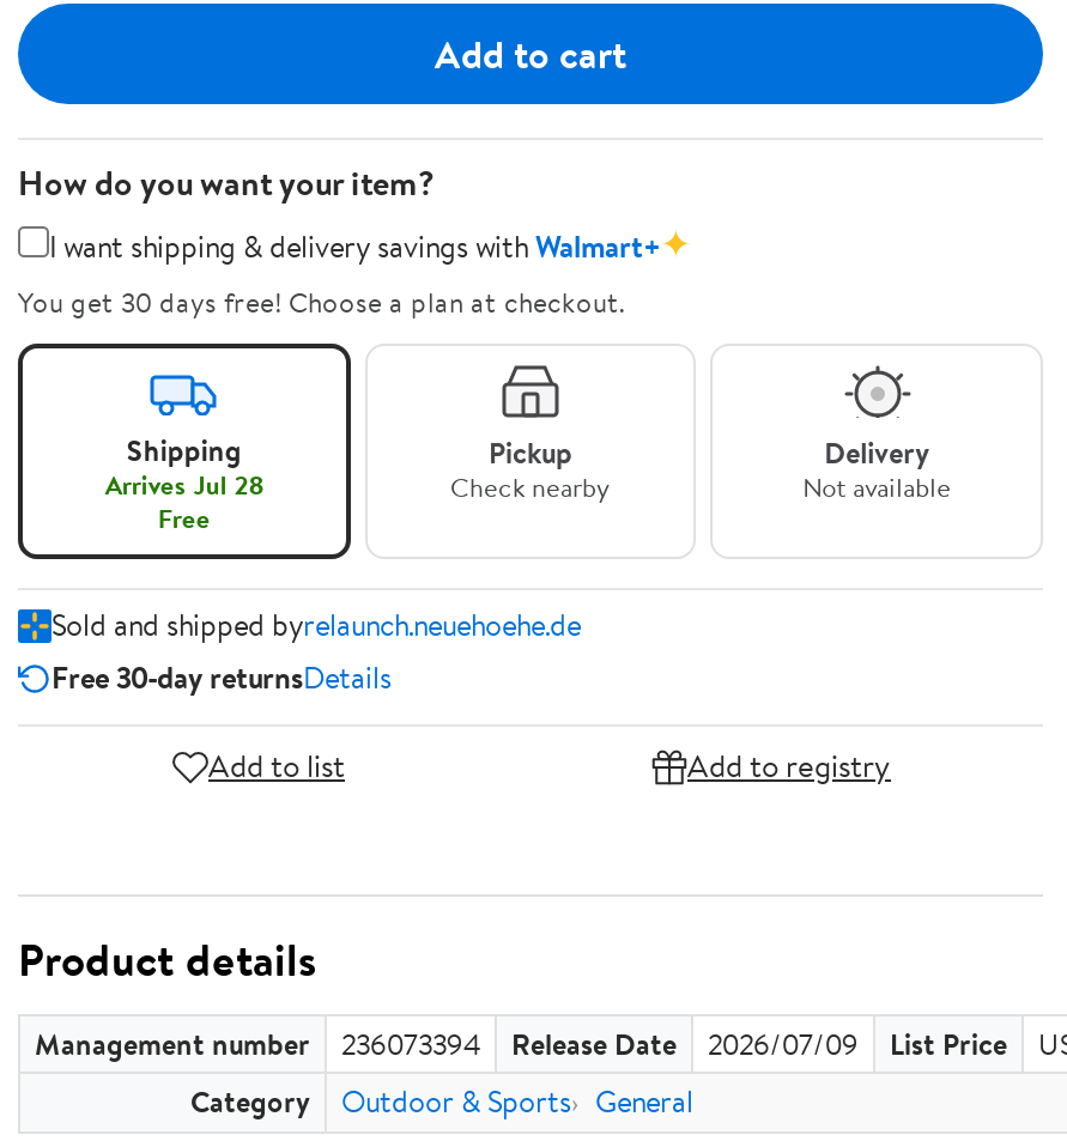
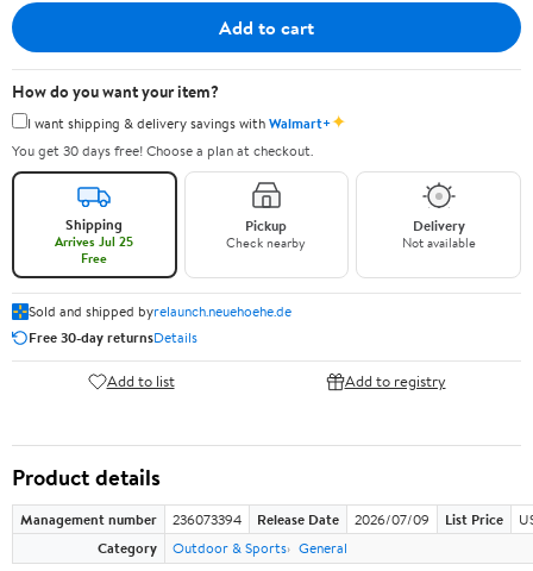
- Arrives Jul 28
+ Arrives Jul 25
